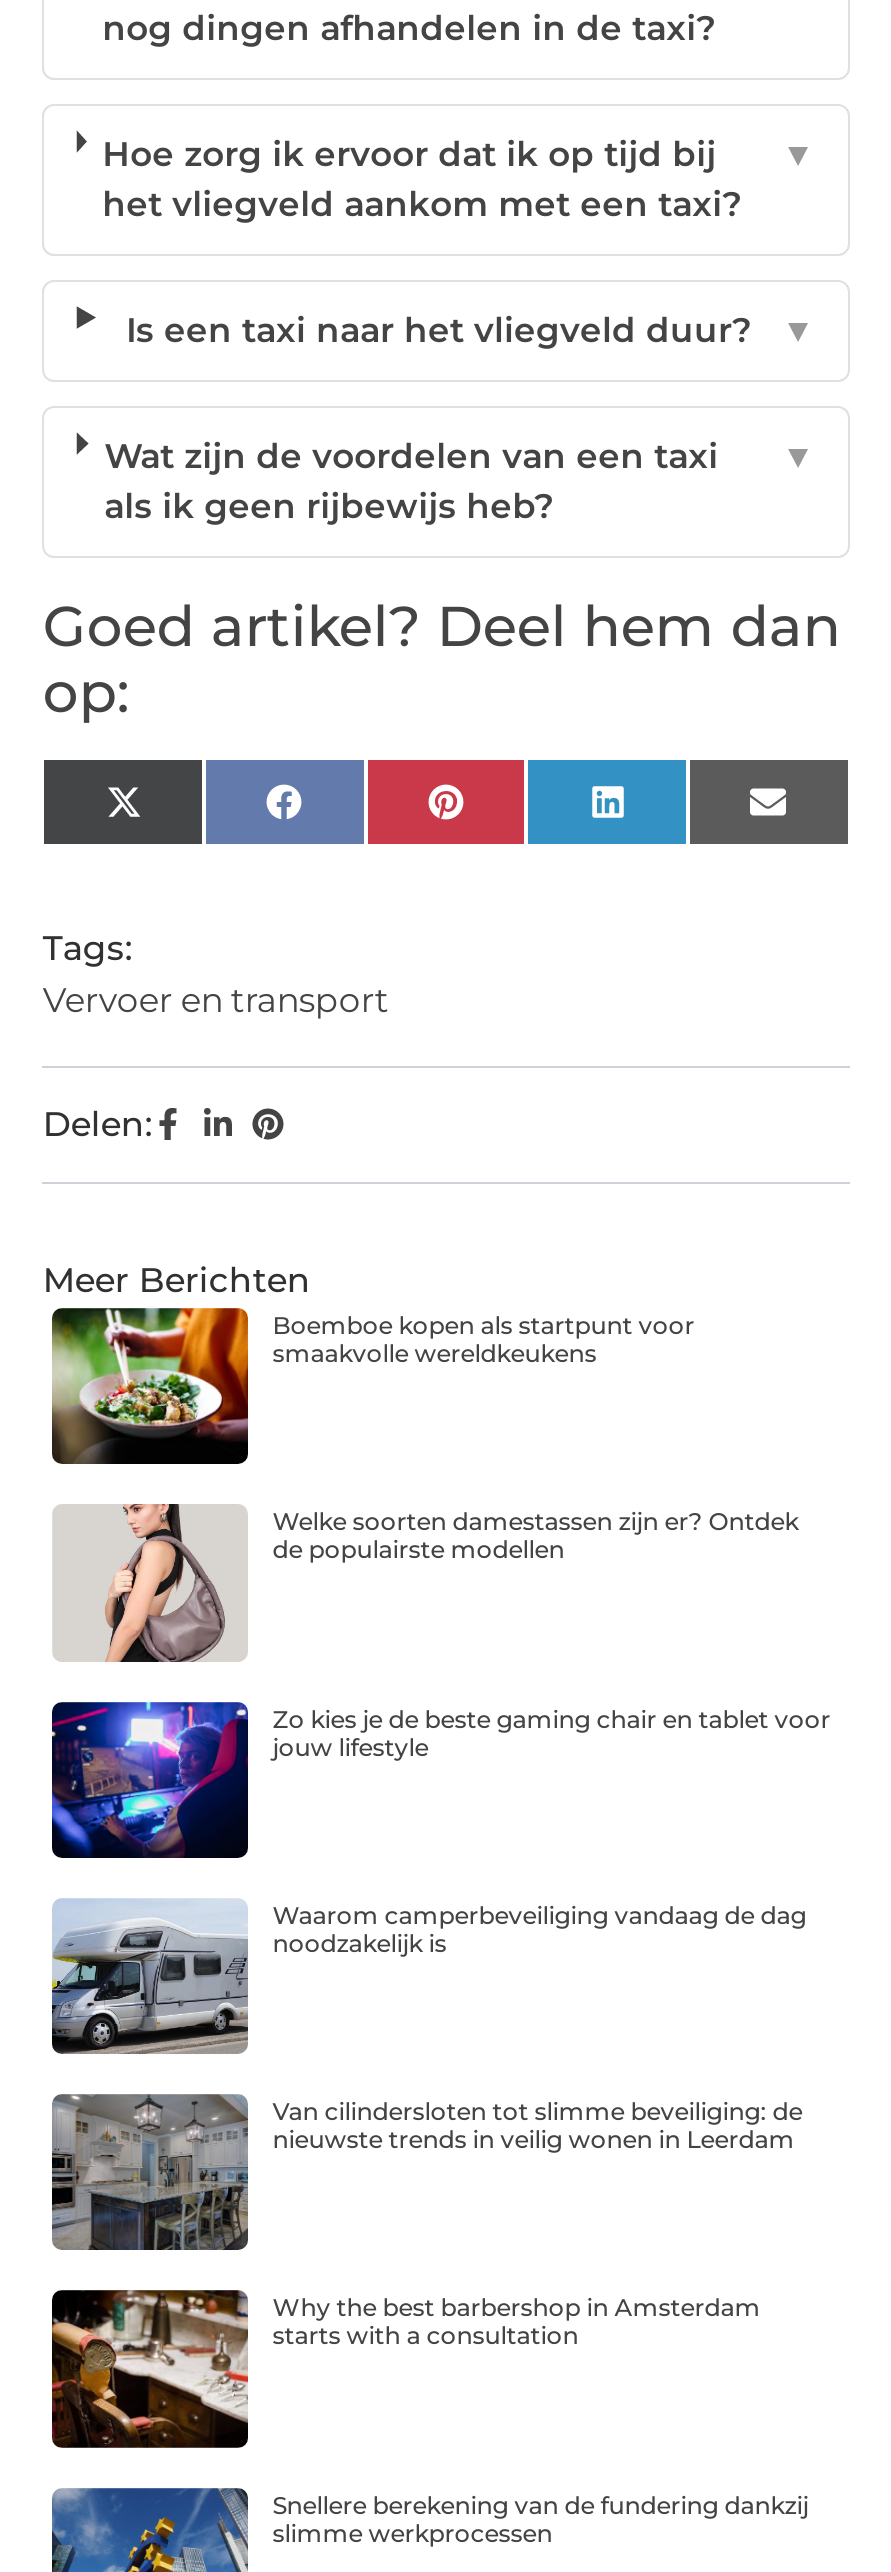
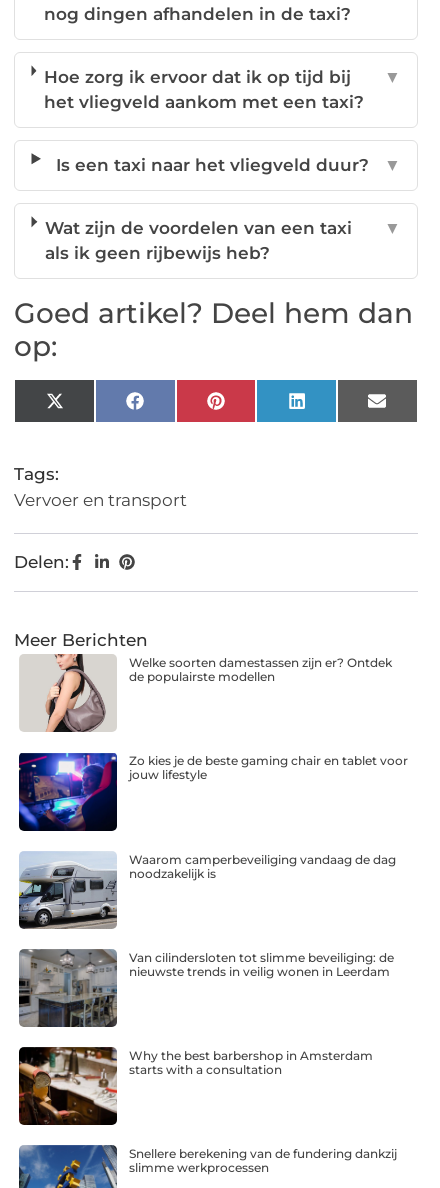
- [image]
- Boemboe kopen als startpunt voor
- smaakvolle wereldkeukens
